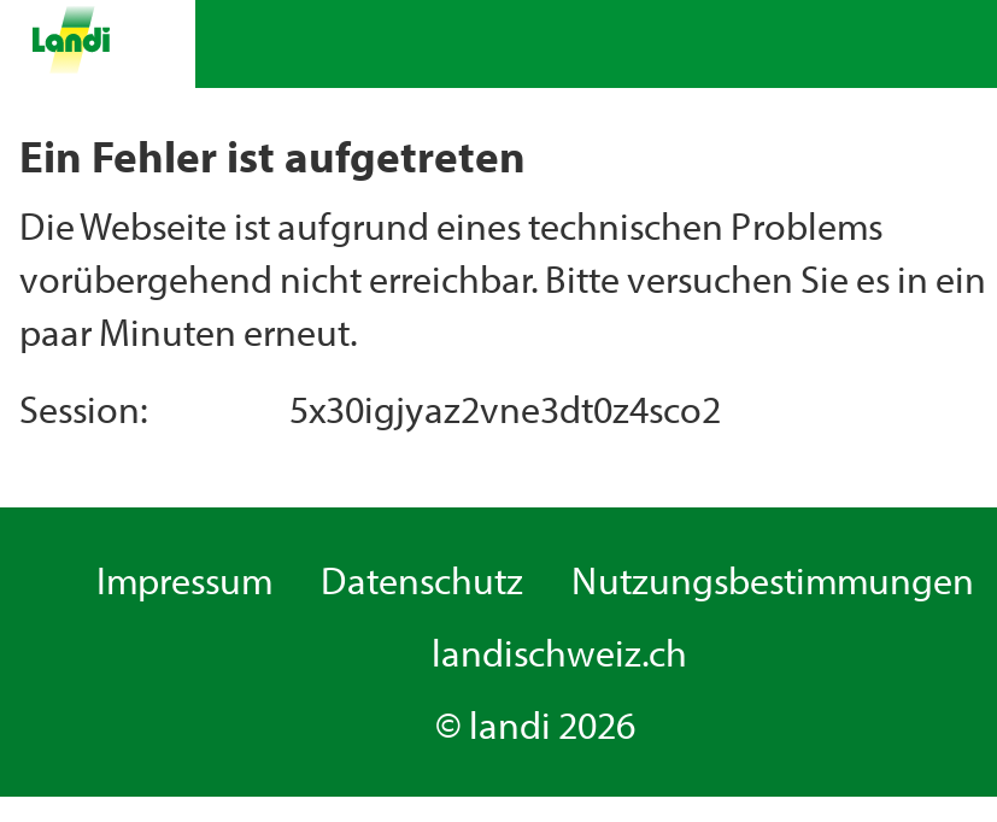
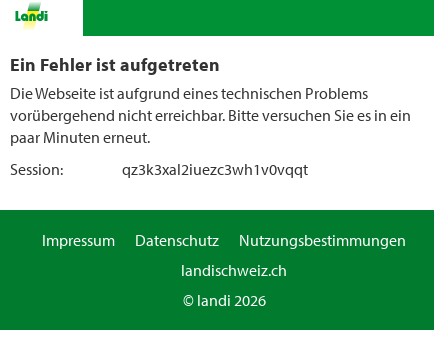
- 5x30igjyaz2vne3dt0z4sco2
+ qz3k3xal2iuezc3wh1v0vqqt
